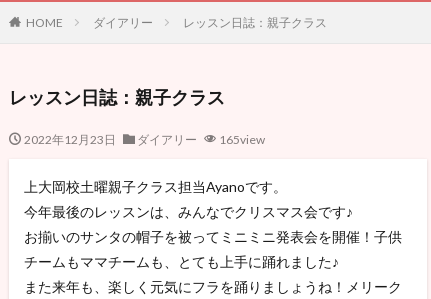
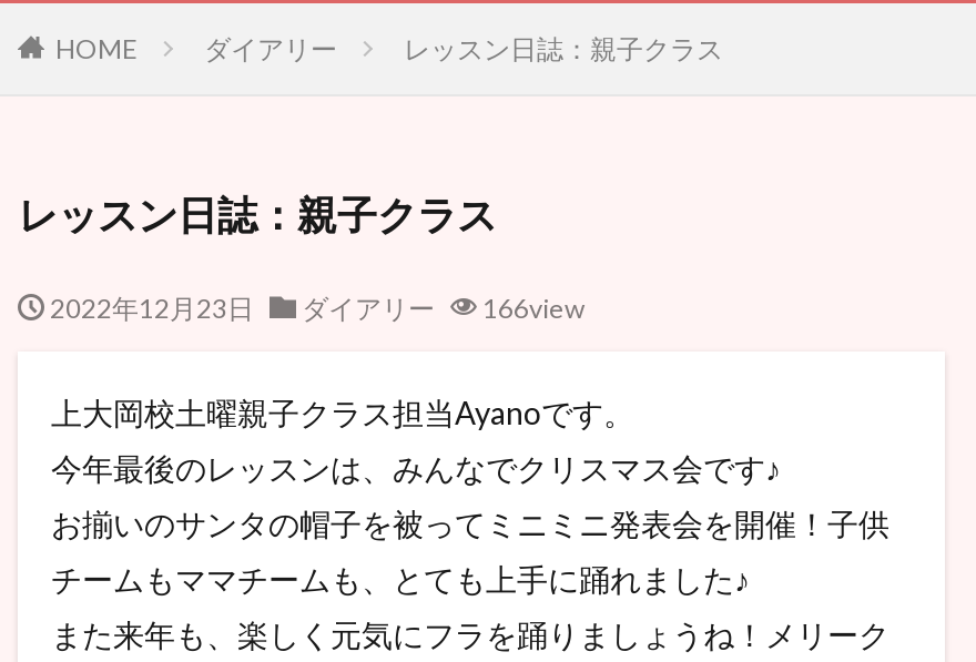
- 2022年12月23日 ダイアリー 165view
+ 2022年12月23日 ダイアリー 166view
